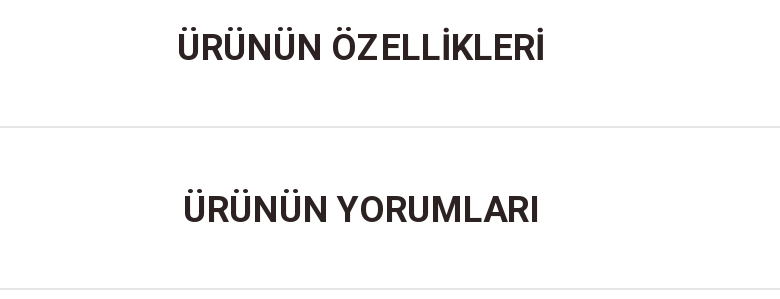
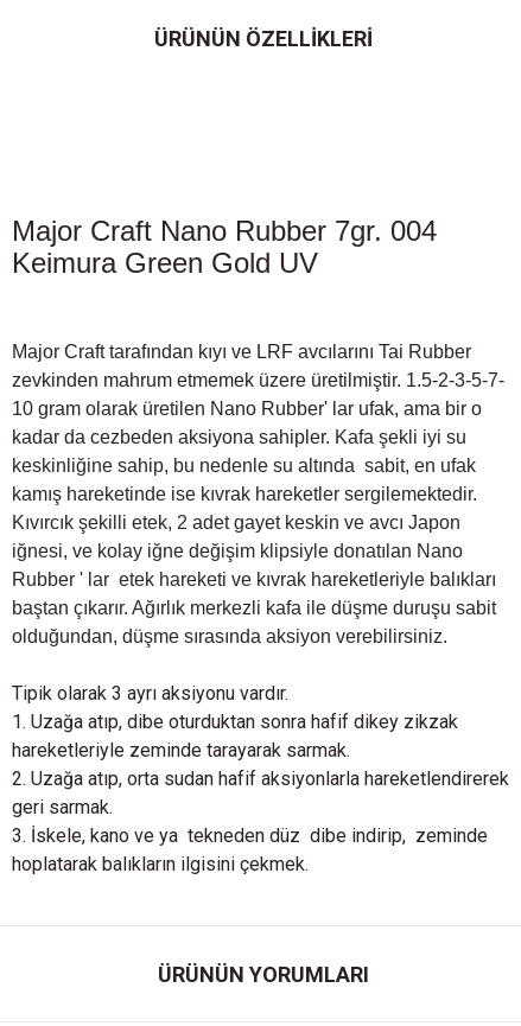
+ Major Craft Nano Rubber 7gr. 004
+ Keimura Green Gold UV
+ Major Craft tarafından kıyı ve LRF avcılarını Tai Rubber
+ zevkinden mahrum etmemek üzere üretilmiştir. 1.5-2-3-5-7-
+ 10 gram olarak üretilen Nano Rubber' lar ufak, ama bir o
+ kadar da cezbeden aksiyona sahipler. Kafa şekli iyi su
+ keskinliğine sahip, bu nedenle su altında sabit, en ufak
+ kamış hareketinde ise kıvrak hareketler sergilemektedir.
+ Kıvırcık şekilli etek, 2 adet gayet keskin ve avcı Japon
+ iğnesi, ve kolay iğne değişim klipsiyle donatılan Nano
+ Rubber ' lar etek hareketi ve kıvrak hareketleriyle balıkları
+ baştan çıkarır. Ağırlık merkezli kafa ile düşme duruşu sabit
+ olduğundan, düşme sırasında aksiyon verebilirsiniz.
+ Tipik olarak 3 ayrı aksiyonu vardır.
+ 1. Uzağa atıp, dibe oturduktan sonra hafif dikey zikzak
+ hareketleriyle zeminde tarayarak sarmak.
+ 2. Uzağa atıp, orta sudan hafif aksiyonlarla hareketlendirerek
+ geri sarmak.
+ 3. İskele, kano ve ya tekneden düz dibe indirip, zeminde
+ hoplatarak balıkların ilgisini çekmek.
